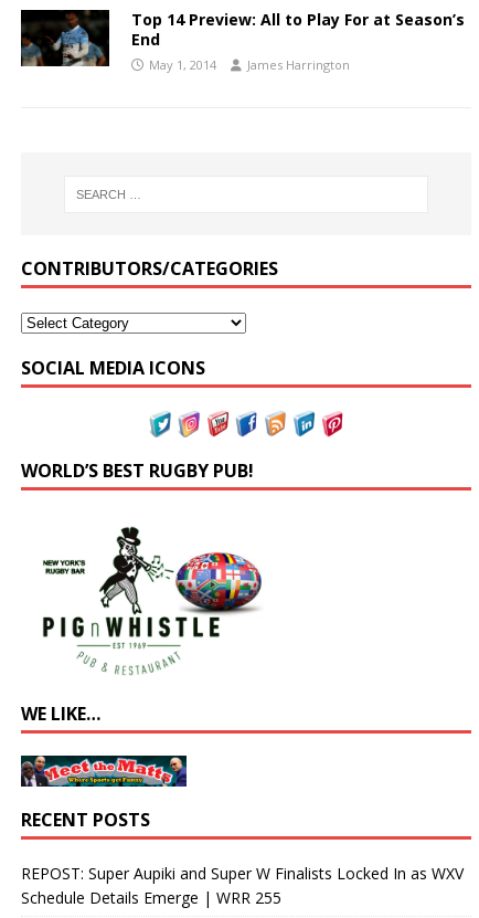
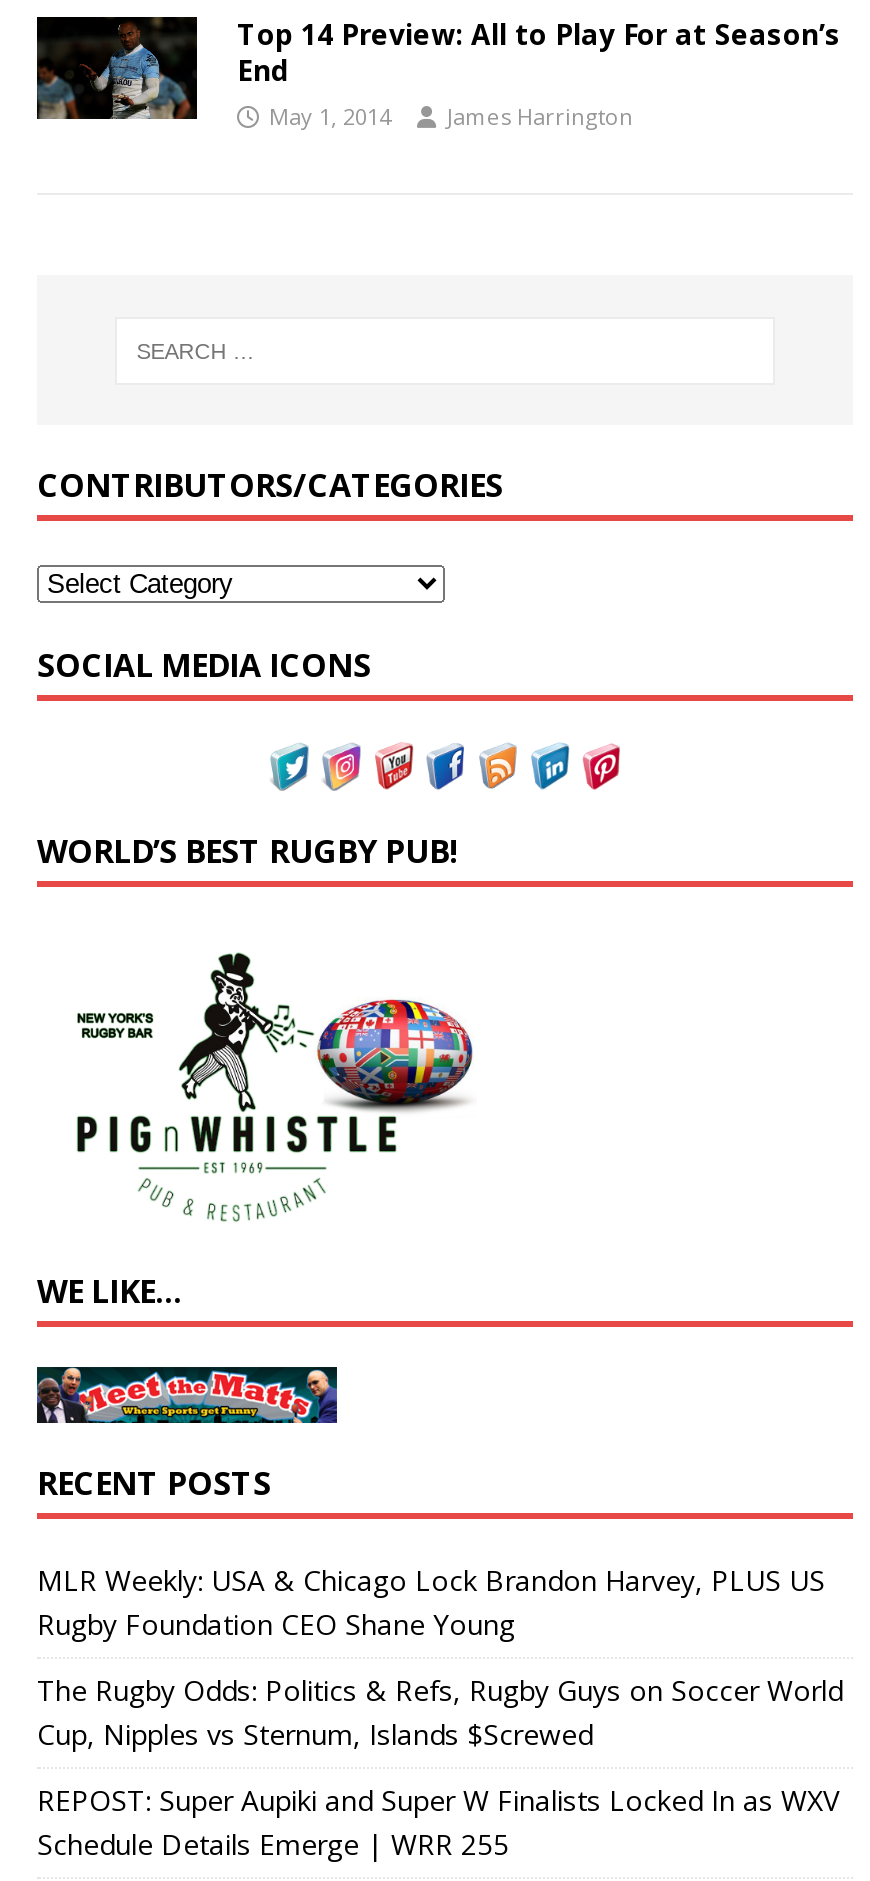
+ MLR Weekly: USA & Chicago Lock Brandon Harvey, PLUS US
+ Rugby Foundation CEO Shane Young
+ The Rugby Odds: Politics & Refs, Rugby Guys on Soccer World
+ Cup, Nipples vs Sternum, Islands $Screwed
